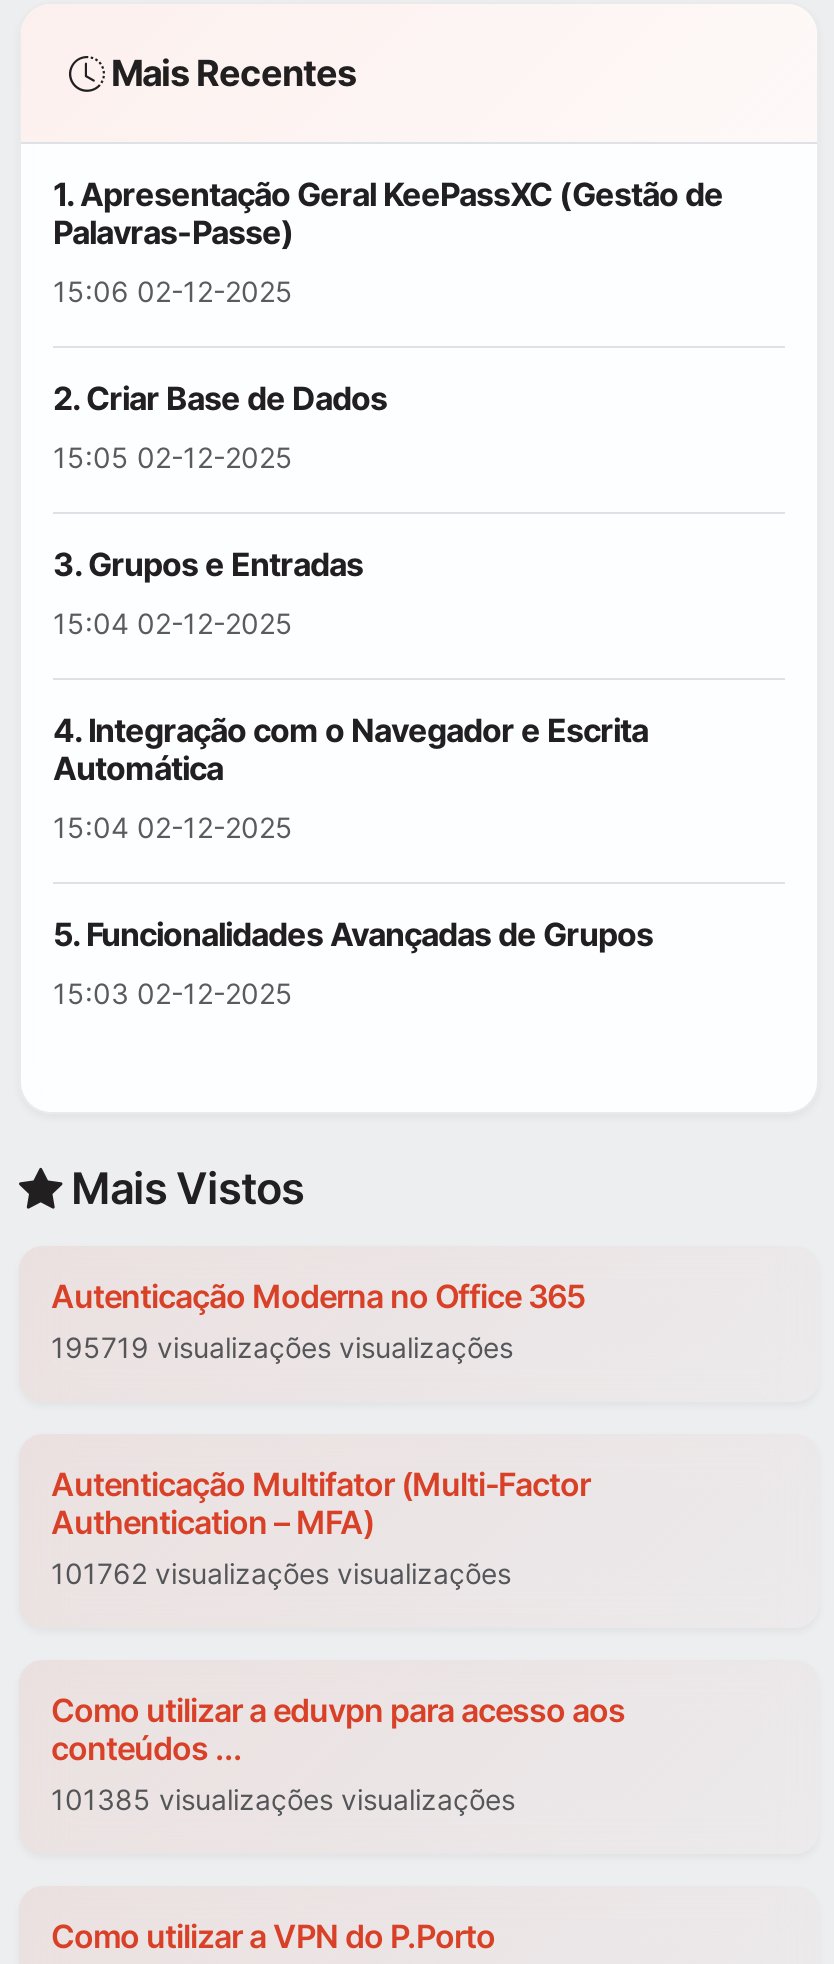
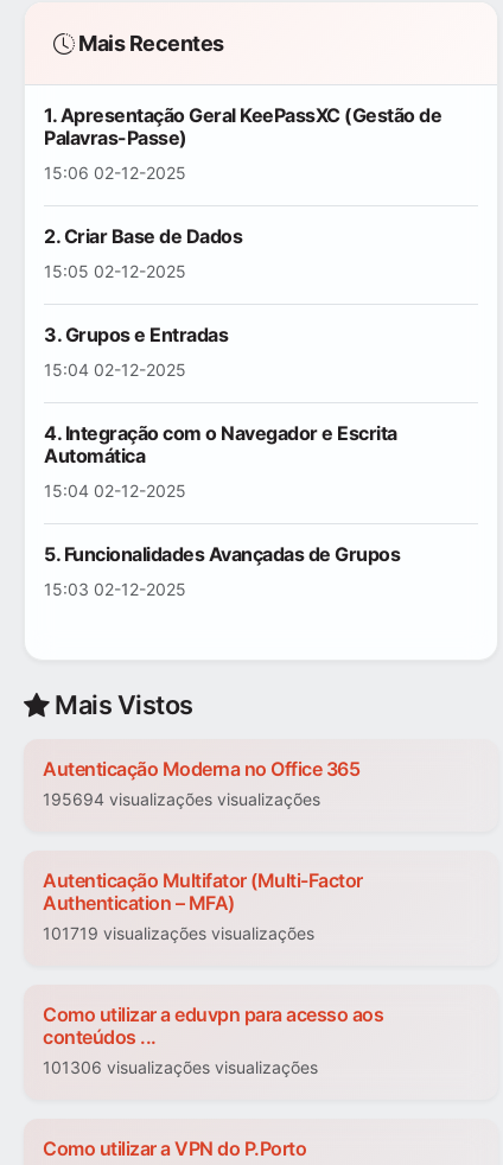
- 195719 visualizações visualizações
+ 195694 visualizações visualizações

- 101762 visualizações visualizações
+ 101719 visualizações visualizações

- 101385 visualizações visualizações
+ 101306 visualizações visualizações
